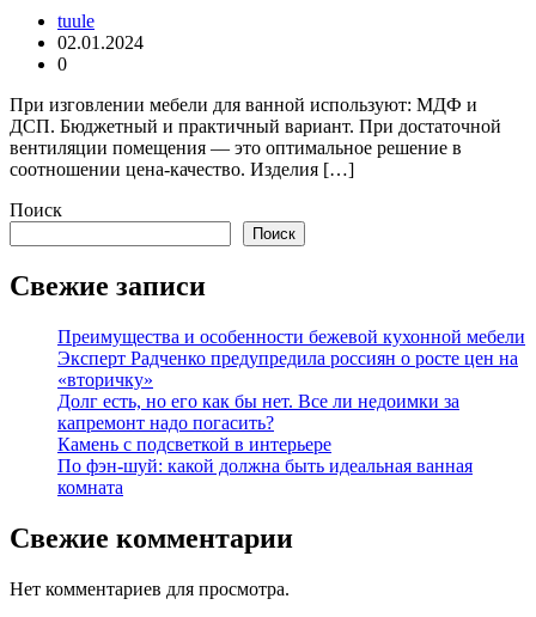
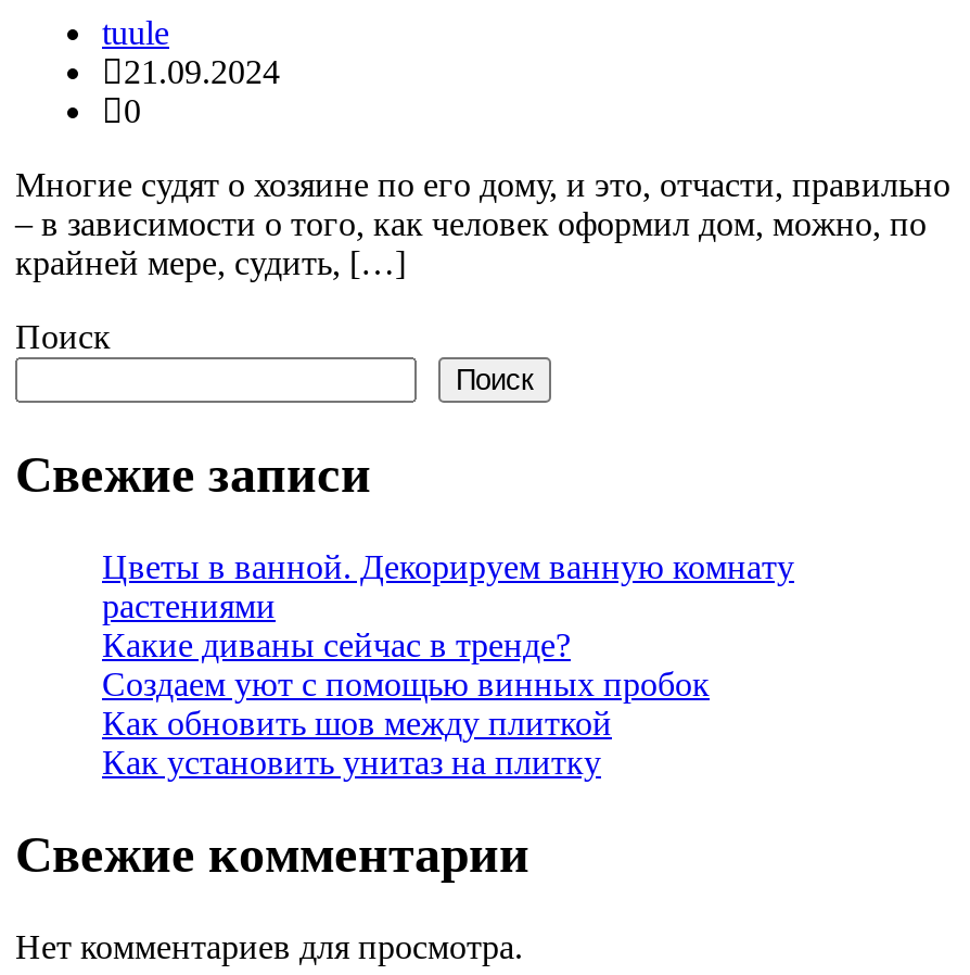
- 02.01.2024
+ 21.09.2024

- При изговлении мебели для ванной используют: МДФ и
- ДСП. Бюджетный и практичный вариант. При достаточной
- вентиляции помещения — это оптимальное решение в
- соотношении цена-качество. Изделия […]
+ Многие судят о хозяине по его дому, и это, отчасти, правильно
+ – в зависимости о того, как человек оформил дом, можно, по
+ крайней мере, судить, […]

- Преимущества и особенности бежевой кухонной мебели
- Эксперт Радченко предупредила россиян о росте цен на
- «вторичку»
- Долг есть, но его как бы нет. Все ли недоимки за
- капремонт надо погасить?
- Камень с подсветкой в интерьере
- По фэн-шуй: какой должна быть идеальная ванная
- комната
+ Цветы в ванной. Декорируем ванную комнату
+ растениями
+ Какие диваны сейчас в тренде?
+ Создаем уют с помощью винных пробок
+ Как обновить шов между плиткой
+ Как установить унитаз на плитку
